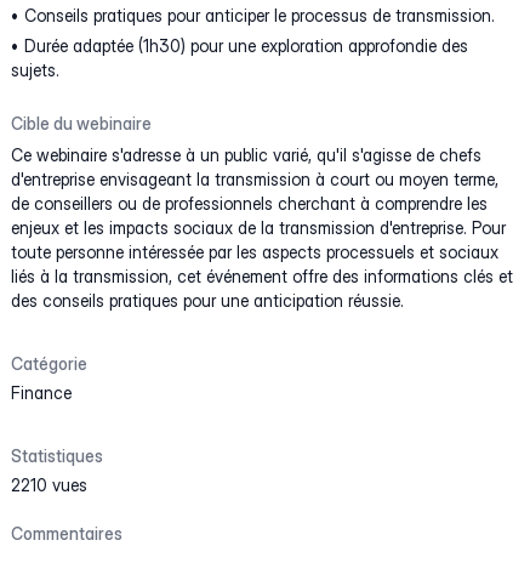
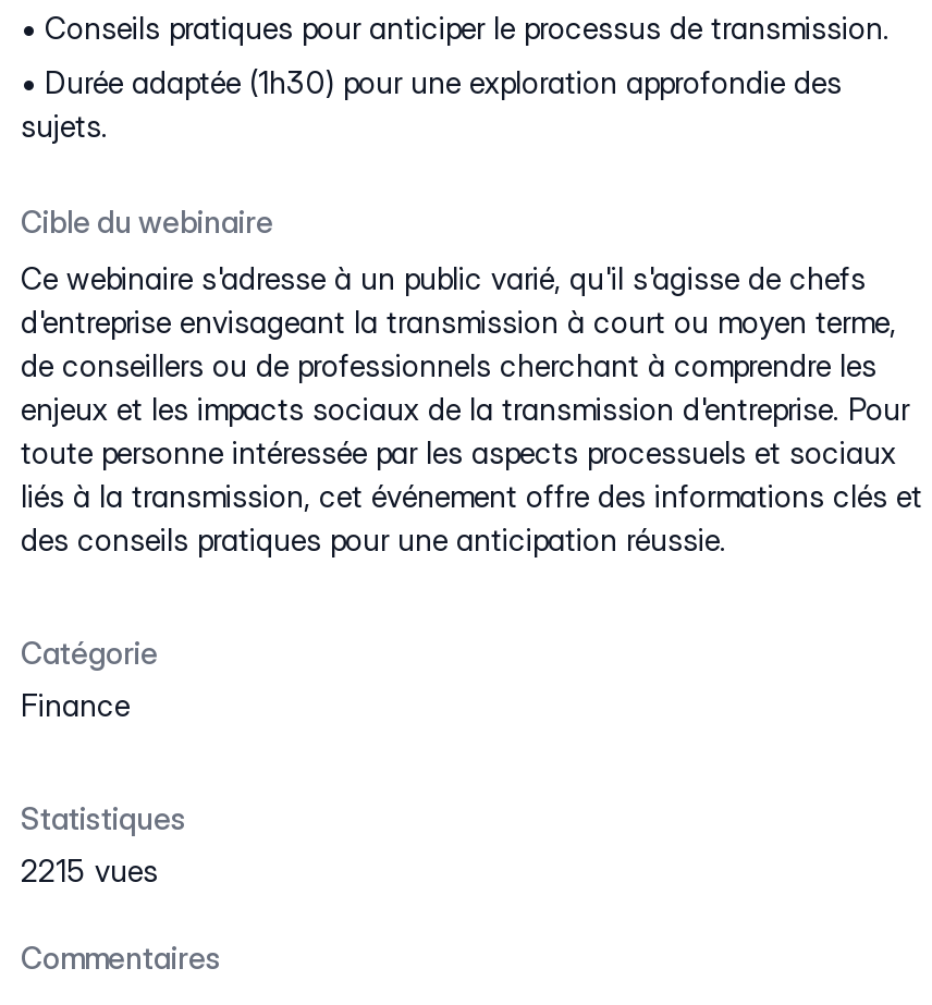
- 2210 vues
+ 2215 vues
